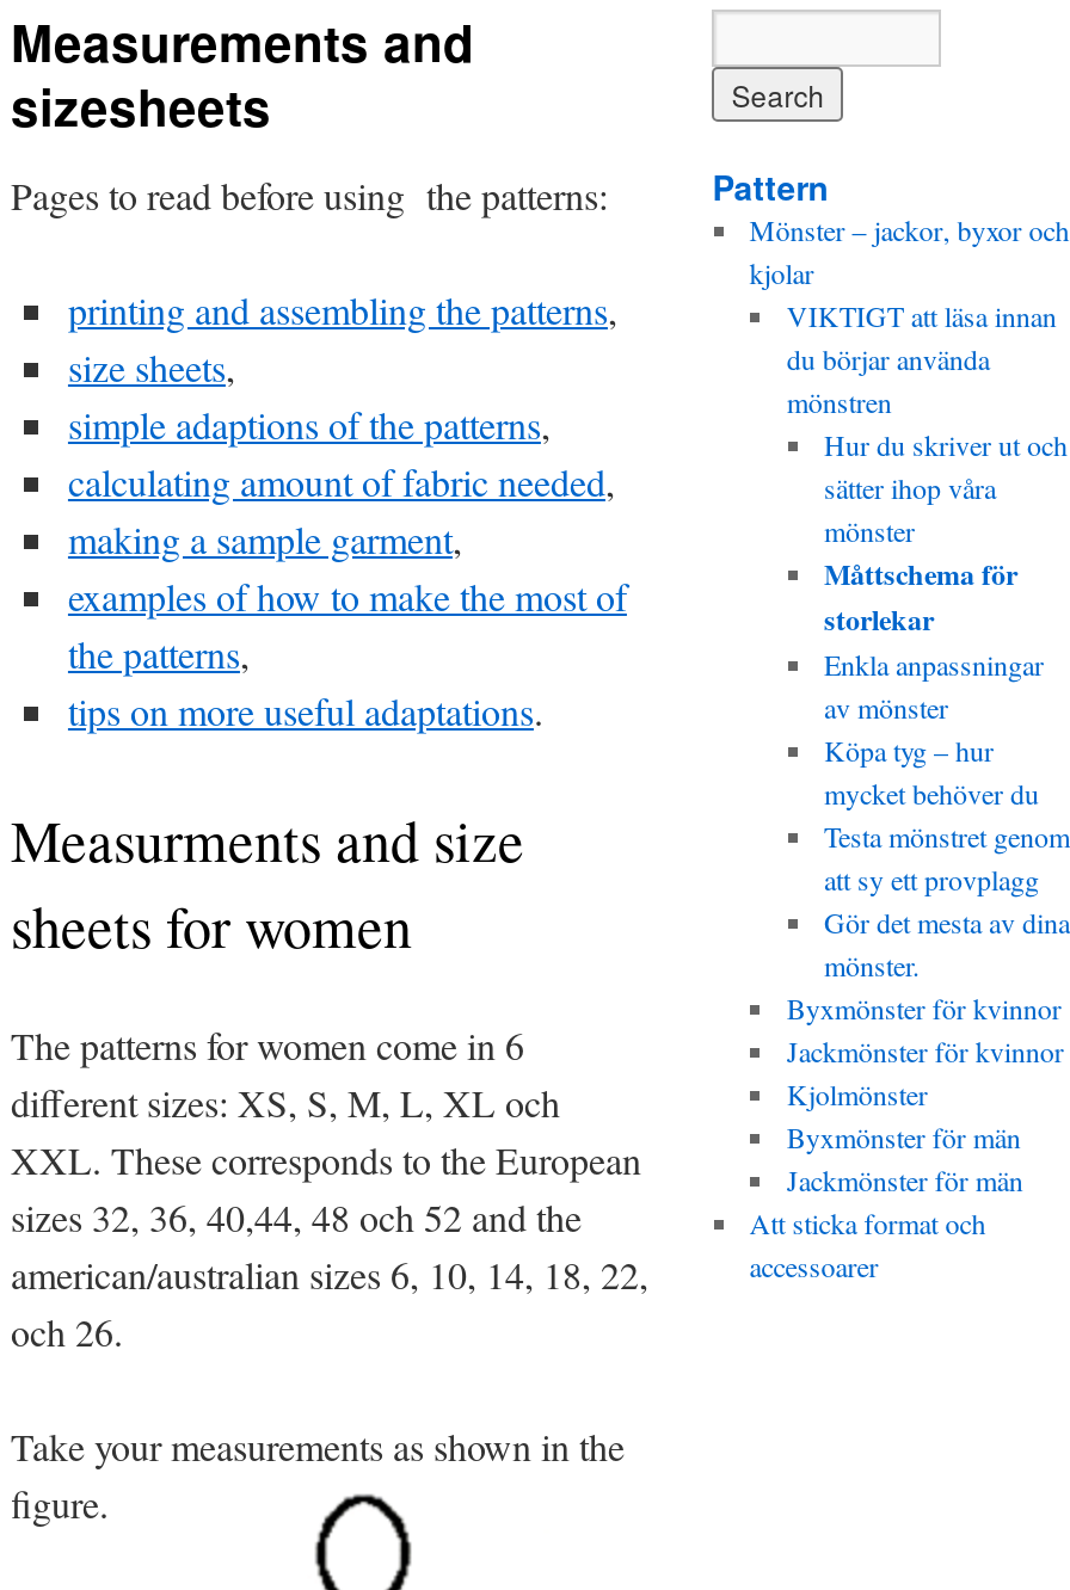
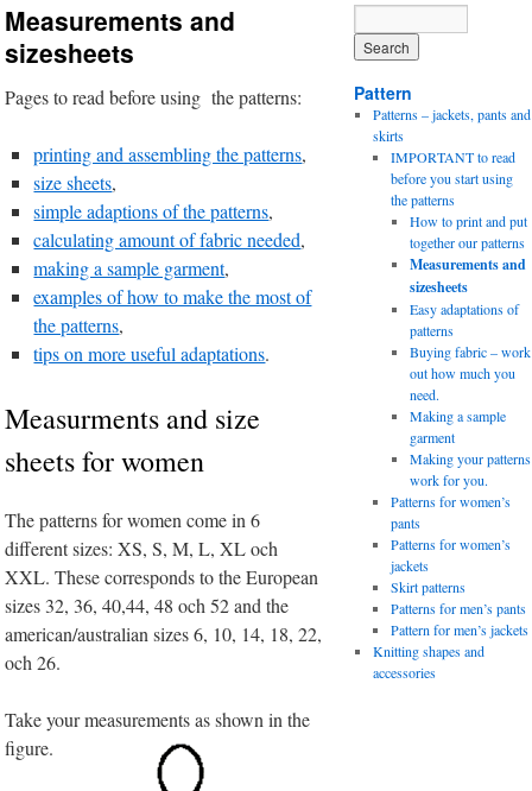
- Mönster – jackor, byxor och
- kjolar
- VIKTIGT att läsa innan
- du börjar använda
- mönstren
- Hur du skriver ut och
- sätter ihop våra
- mönster
- Måttschema för
- storlekar
- Enkla anpassningar
- av mönster
- Köpa tyg – hur
- mycket behöver du
- Testa mönstret genom
- att sy ett provplagg
- Gör det mesta av dina
- mönster.
- Byxmönster för kvinnor
- Jackmönster för kvinnor
- Kjolmönster
- Byxmönster för män
- Jackmönster för män
- Att sticka format och
- accessoarer
+ Patterns – jackets, pants and
+ skirts
+ IMPORTANT to read
+ before you start using
+ the patterns
+ How to print and put
+ together our patterns
+ Measurements and
+ sizesheets
+ Easy adaptations of
+ patterns
+ Buying fabric – work
+ out how much you
+ need.
+ Making a sample
+ garment
+ Making your patterns
+ work for you.
+ Patterns for women’s
+ pants
+ Patterns for women’s
+ jackets
+ Skirt patterns
+ Patterns for men’s pants
+ Pattern for men’s jackets
+ Knitting shapes and
+ accessories
